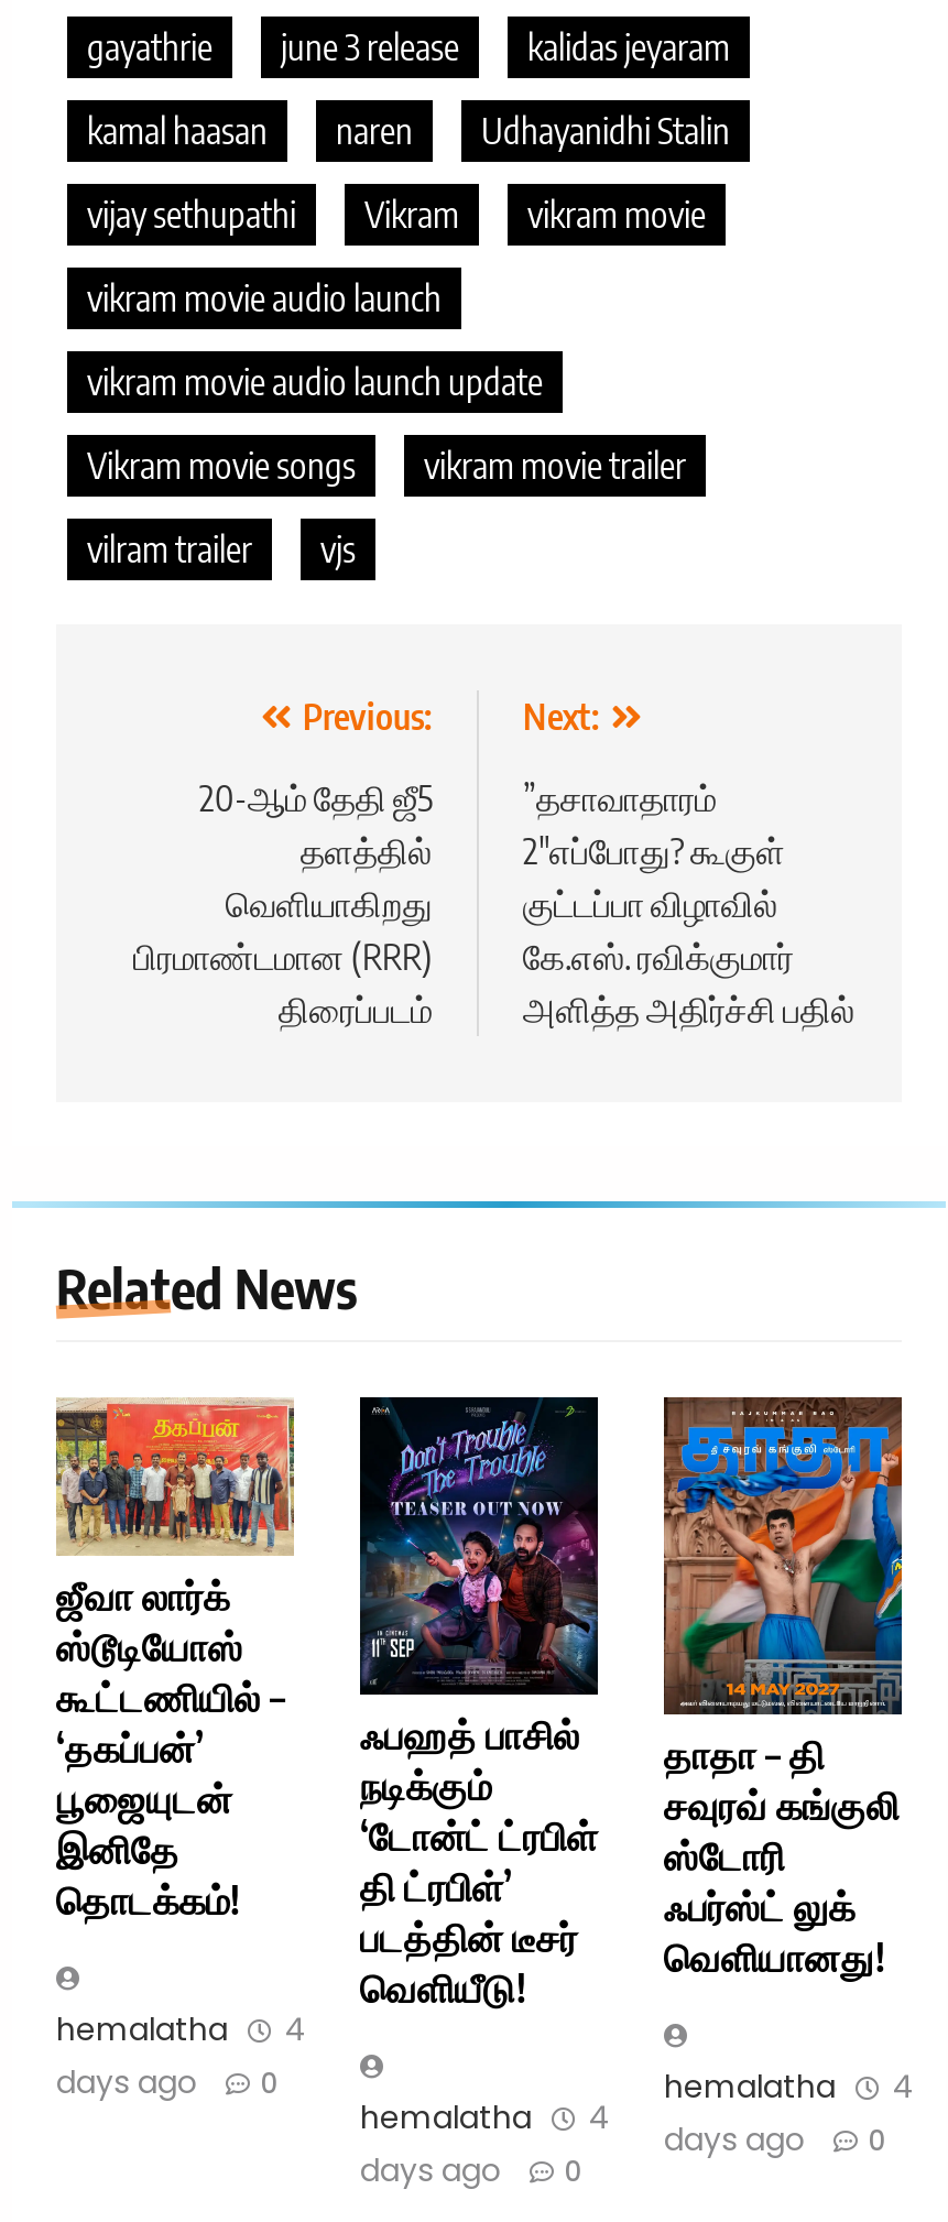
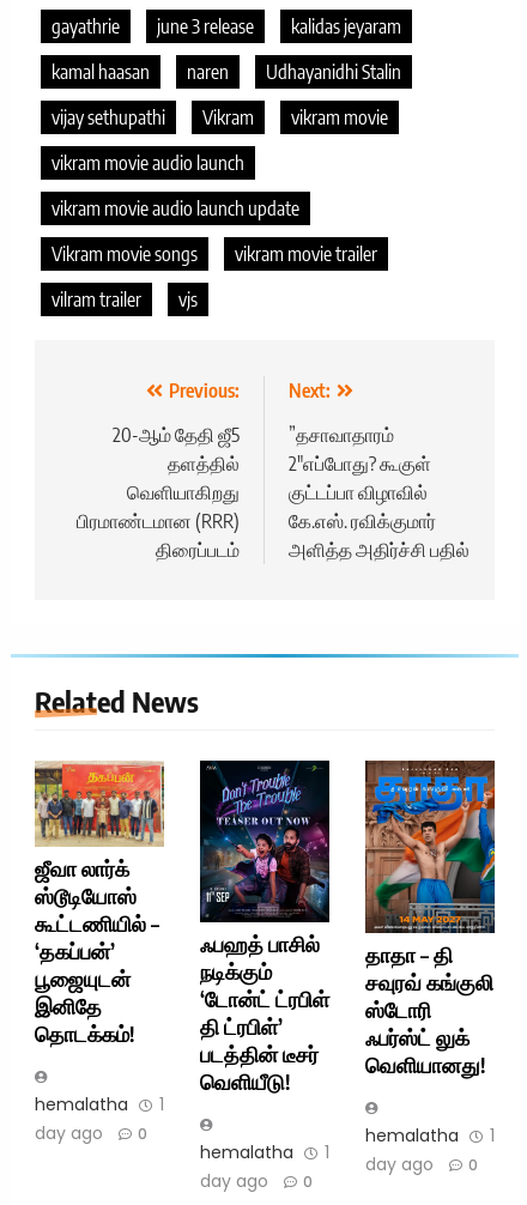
- hemalatha 4
+ hemalatha 1

- days ago
+ day ago

- hemalatha 4
+ hemalatha 1

- 4
+ 1

- days ago
+ day ago

- days ago
+ day ago
